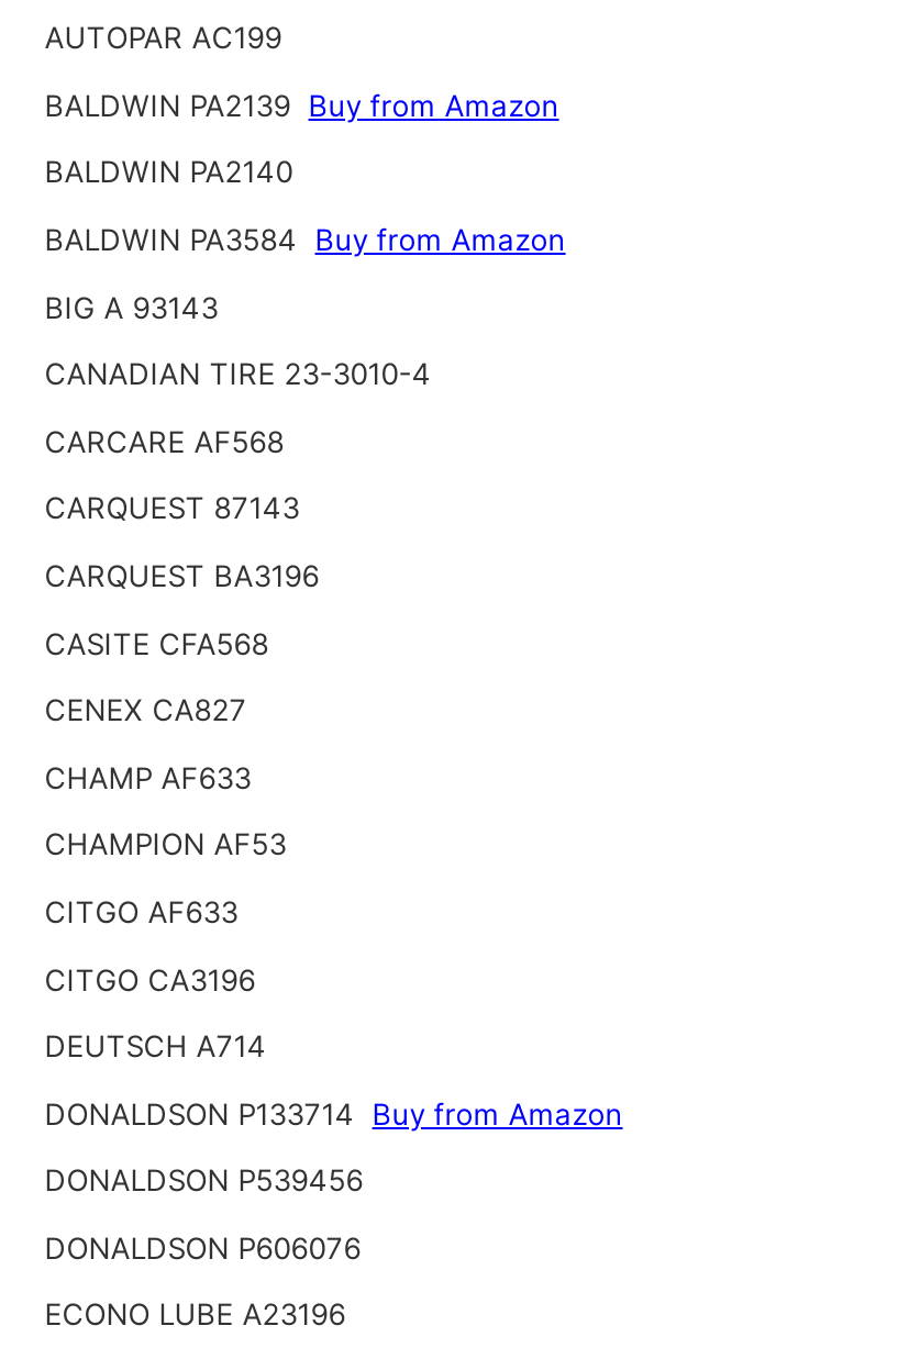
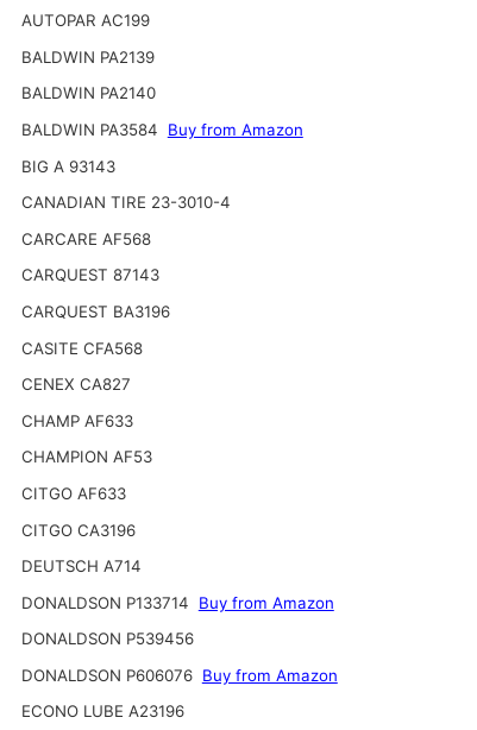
- BALDWIN PA2139 Buy from Amazon
+ BALDWIN PA2139

- DONALDSON P606076
+ DONALDSON P606076 Buy from Amazon
